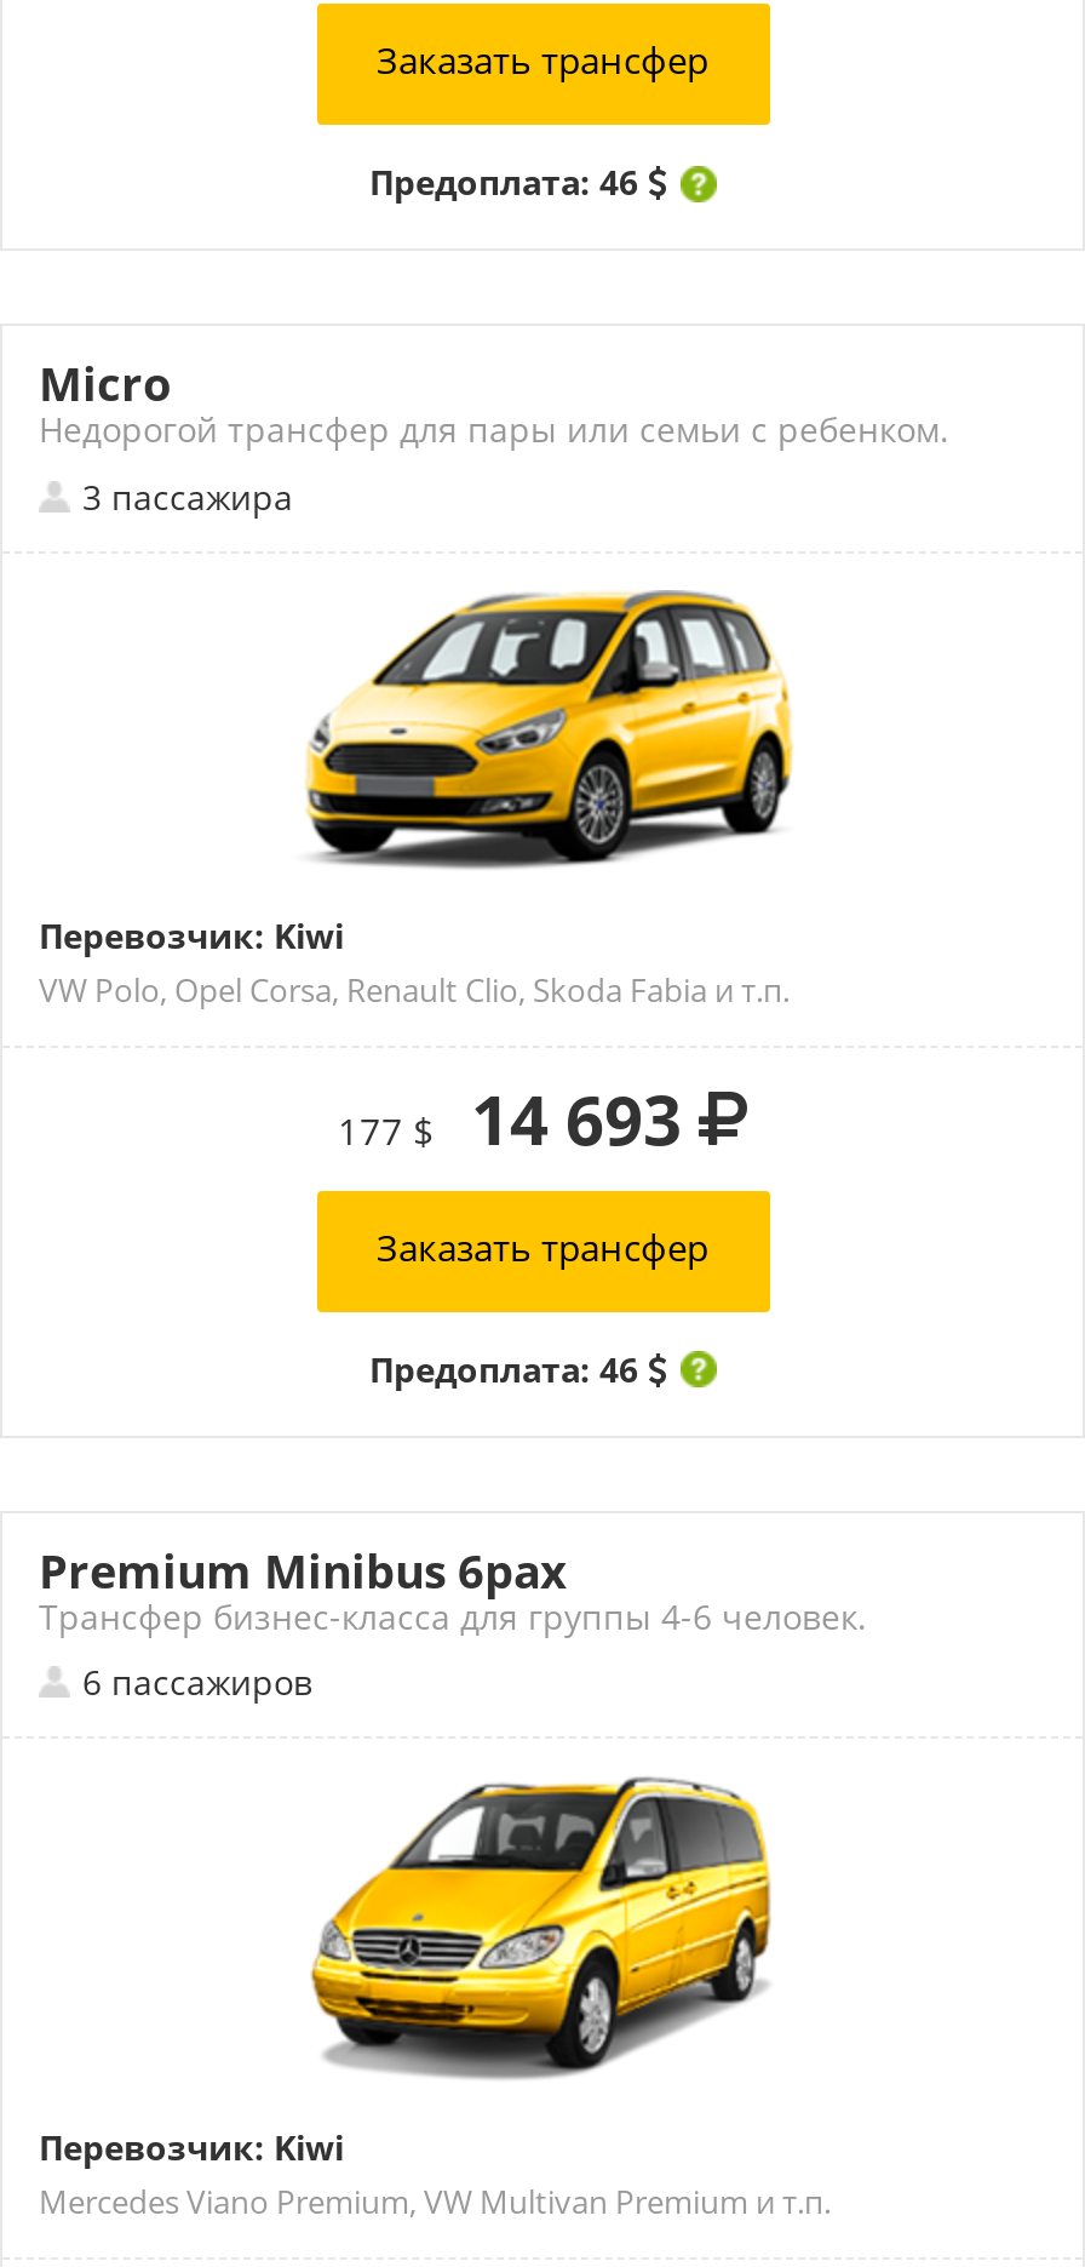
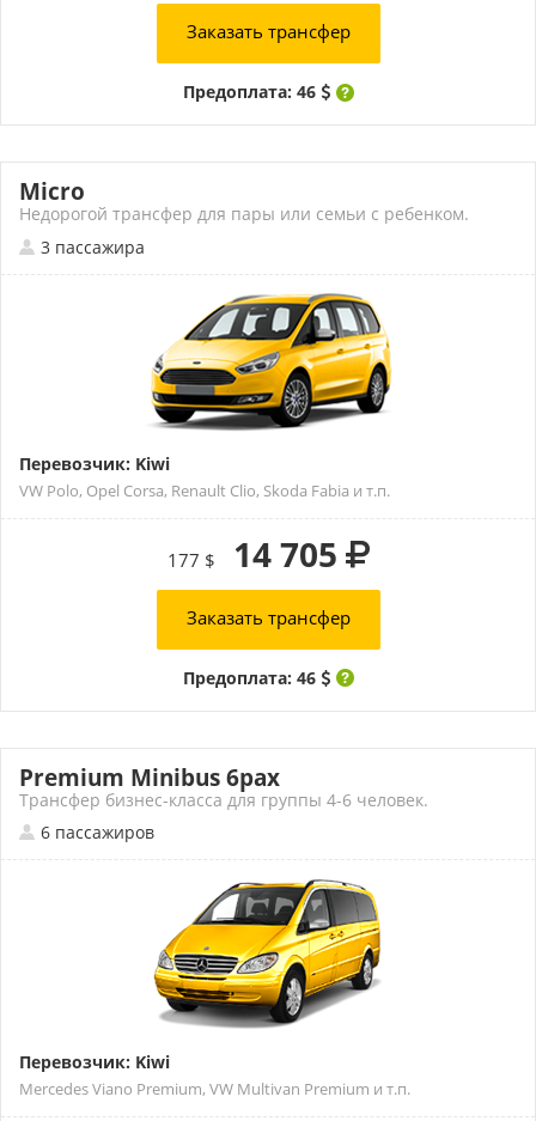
- 177 $ 14 693
+ 177 $ 14 705
